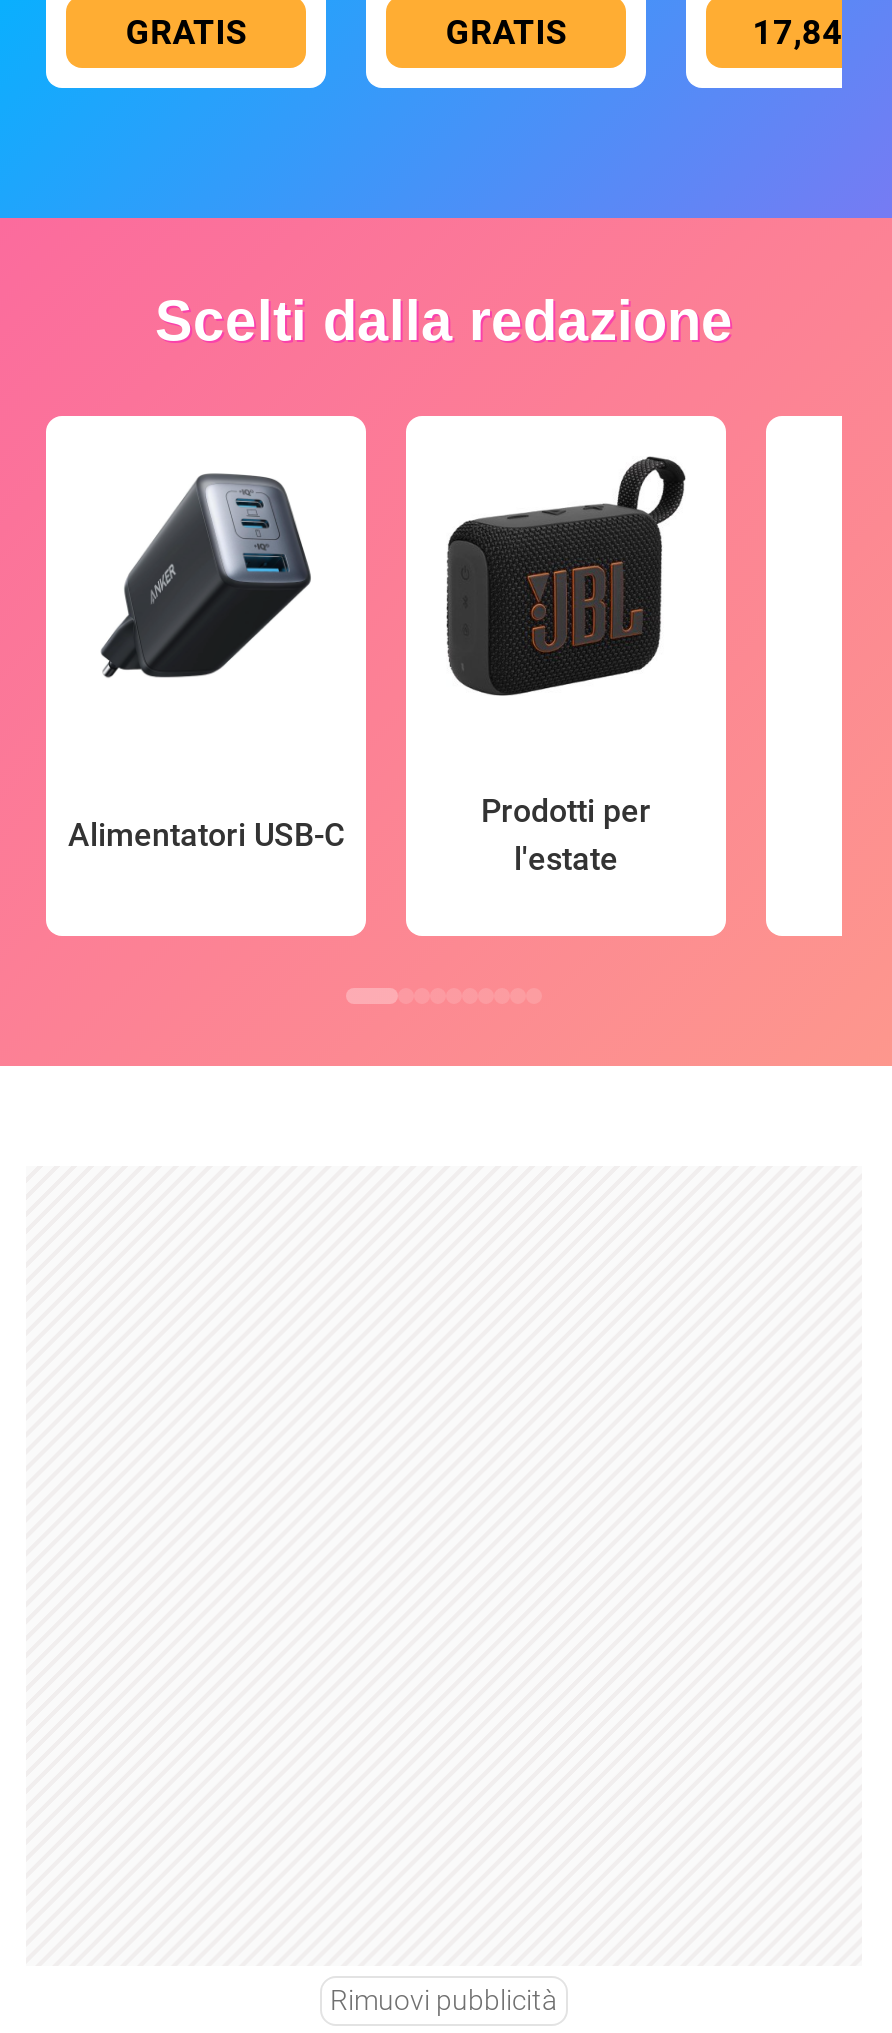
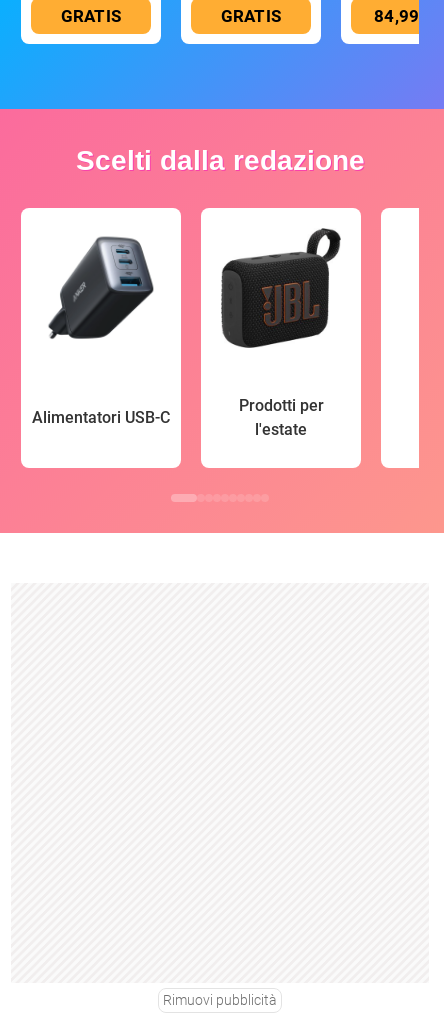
- 17,84 €
+ 84,99 €
